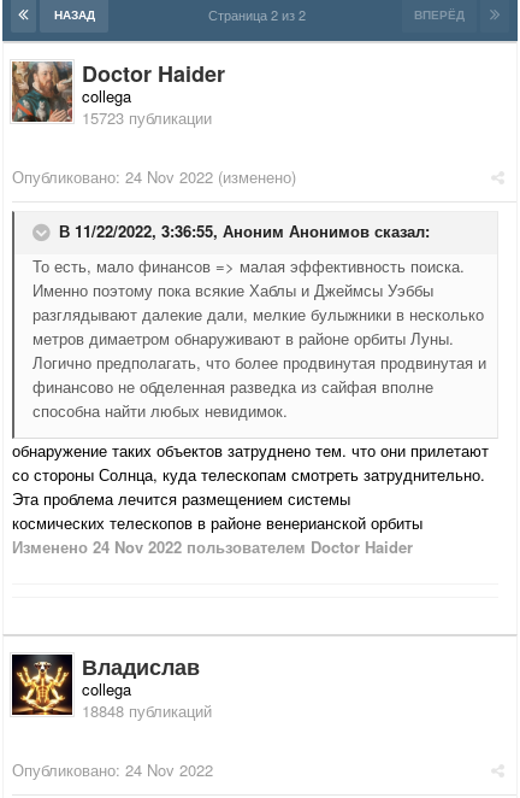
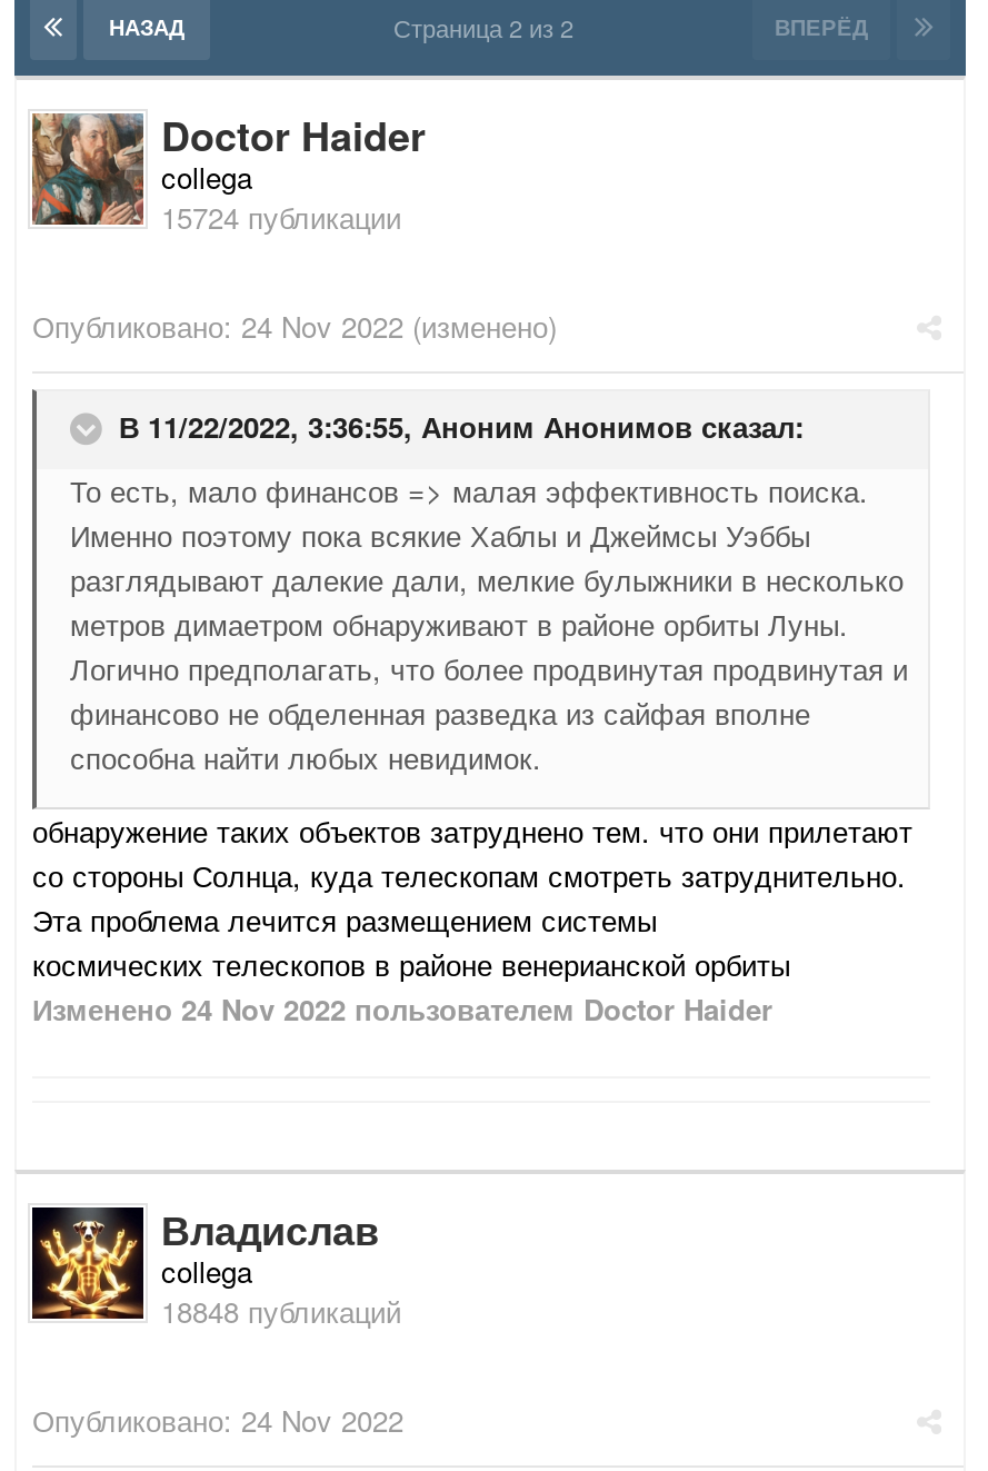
- 15723 публикации
+ 15724 публикации
